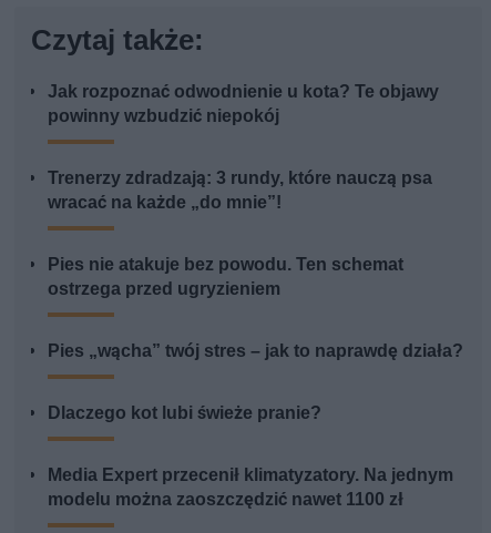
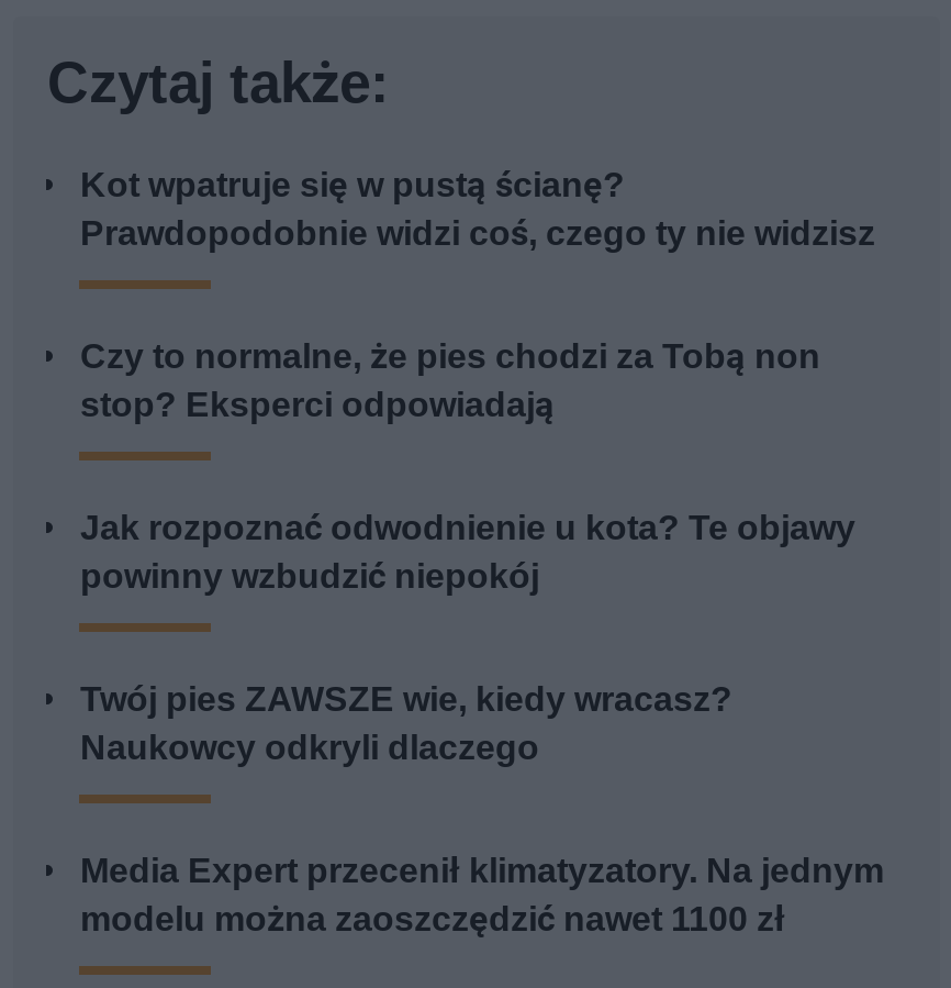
+ Kot wpatruje się w pustą ścianę?
+ Prawdopodobnie widzi coś, czego ty nie widzisz
+ Czy to normalne, że pies chodzi za Tobą non
+ stop? Eksperci odpowiadają

moved down: Jak rozpoznać odwodnienie u kota? Te objawy | powinny wzbudzić niepokój

- Trenerzy zdradzają: 3 rundy, które nauczą psa
- wracać na każde „do mnie”!
- Pies nie atakuje bez powodu. Ten schemat
- ostrzega przed ugryzieniem
- Pies „wącha” twój stres – jak to naprawdę działa?
- Dlaczego kot lubi świeże pranie?
+ Twój pies ZAWSZE wie, kiedy wracasz?
+ Naukowcy odkryli dlaczego
